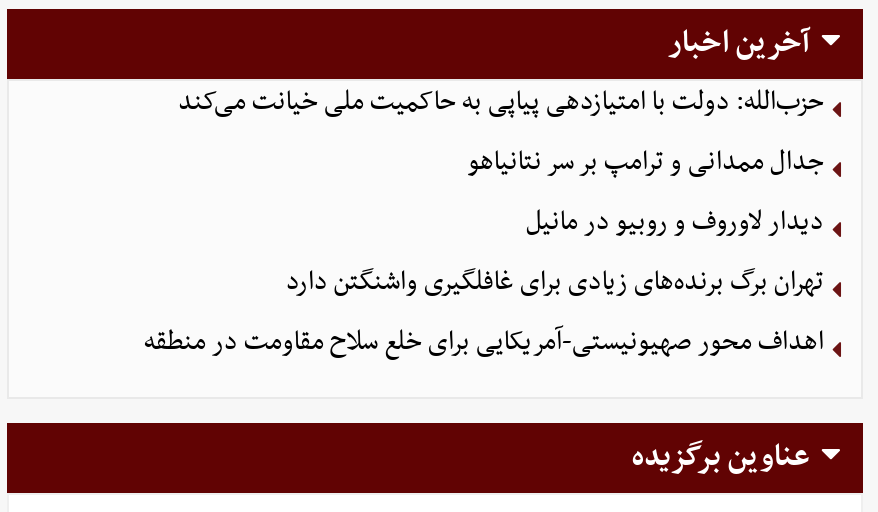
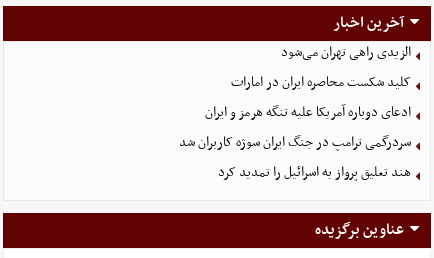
- حزب‌الله: دولت با امتیازدهی پیاپی به حاکمیت ملی خیانت می‌کند
- جدال ممدانی و ترامپ بر سر نتانیاهو
- دیدار لاوروف و روبیو در مانیل
- تهران برگ برنده‌های زیادی برای غافلگیری واشنگتن دارد
- اهداف محور صهیونیستی-آمریکایی برای خلع سلاح مقاومت در منطقه
+ الزیدی راهی تهران می‌شود
+ کلید شکست محاصره ایران در امارات
+ ادعای دوباره آمریکا علیه تنگه هرمز و ایران
+ سردرگمی ترامپ در جنگ ایران سوژه کاربران شد
+ هند تعلیق پرواز به اسرائیل را تمدید کرد
